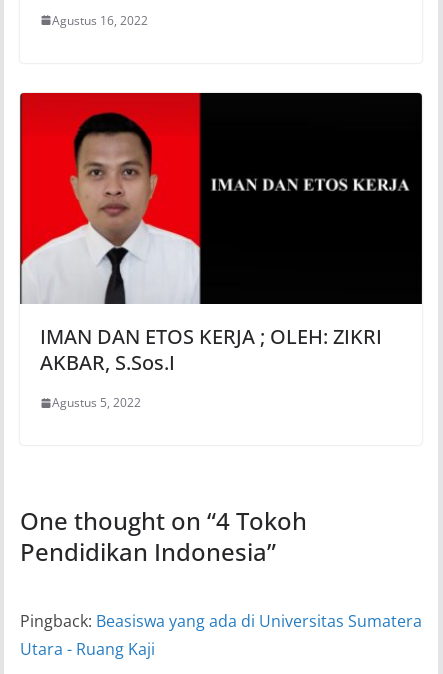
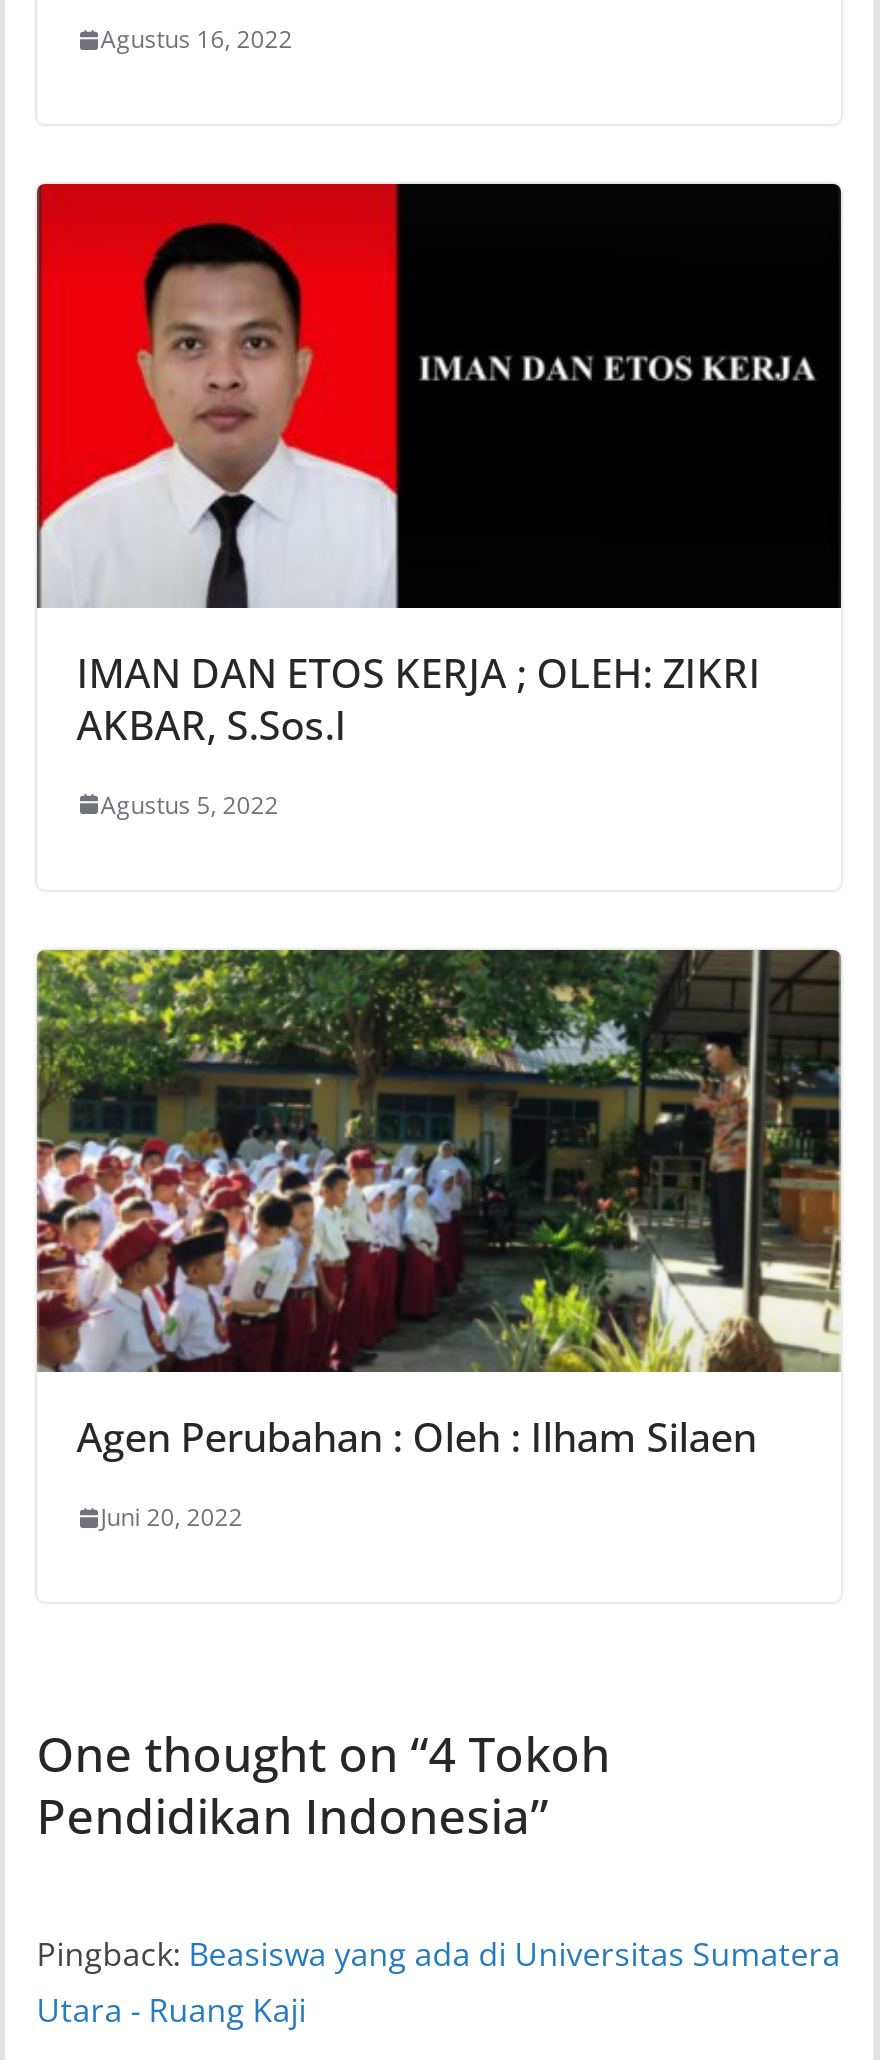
+ [image]
+ Agen Perubahan : Oleh : Ilham Silaen
+ Juni 20, 2022
